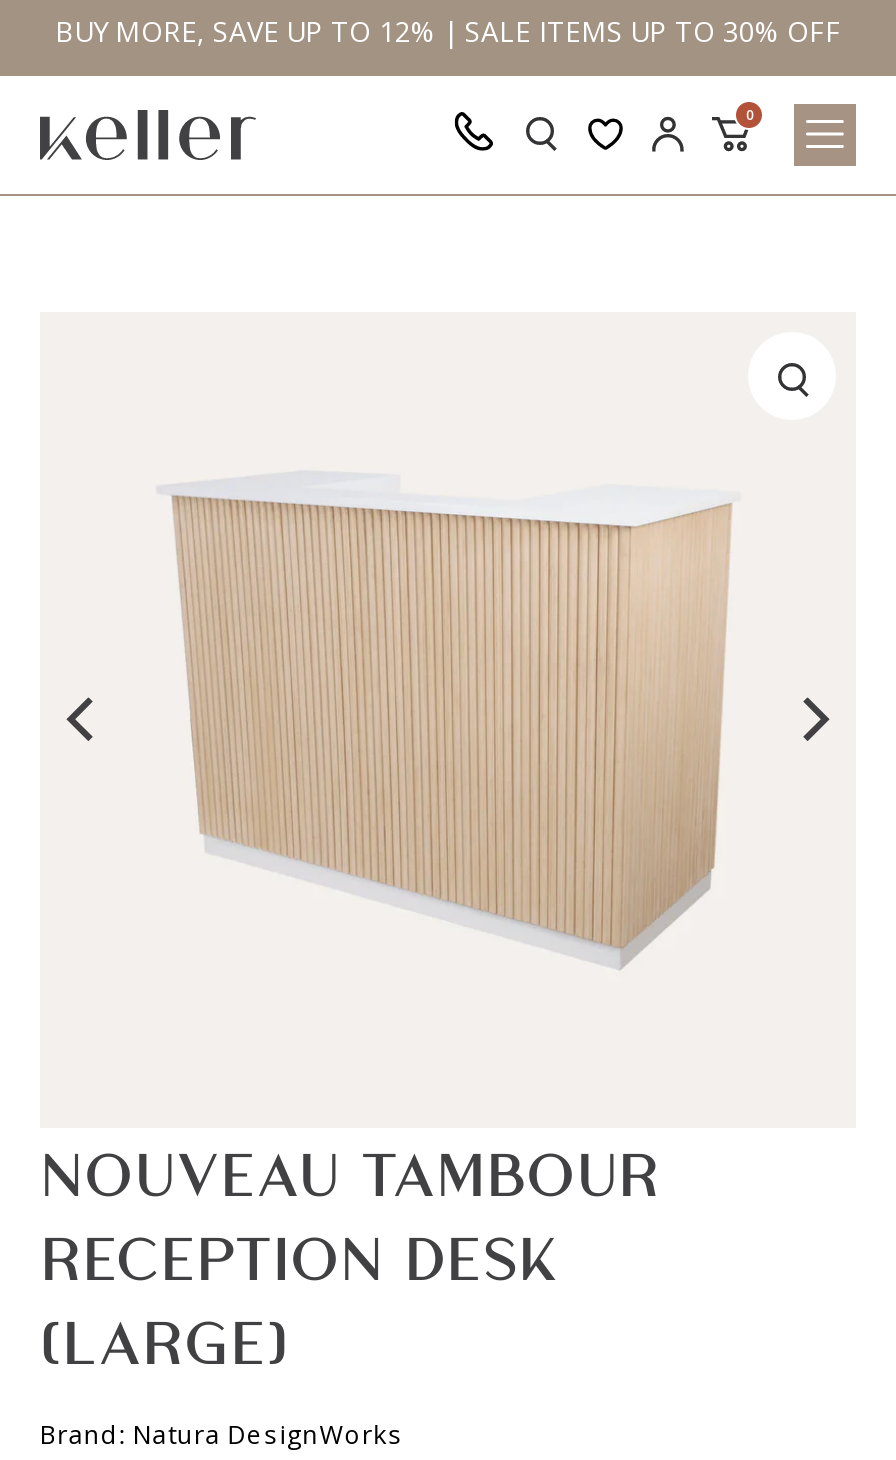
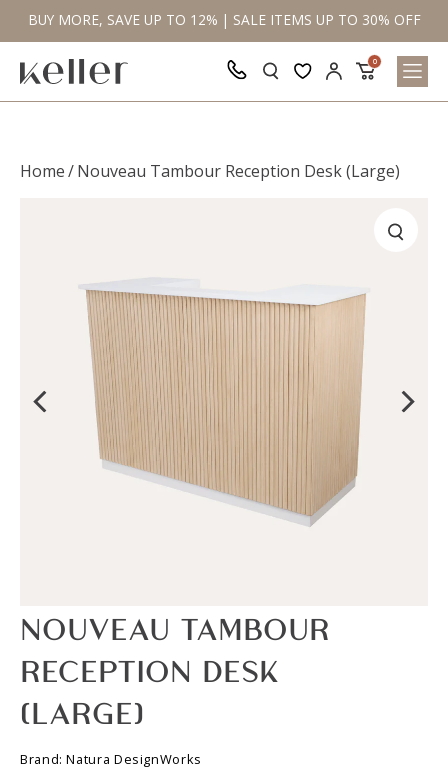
+ Home / Nouveau Tambour Reception Desk (Large)
